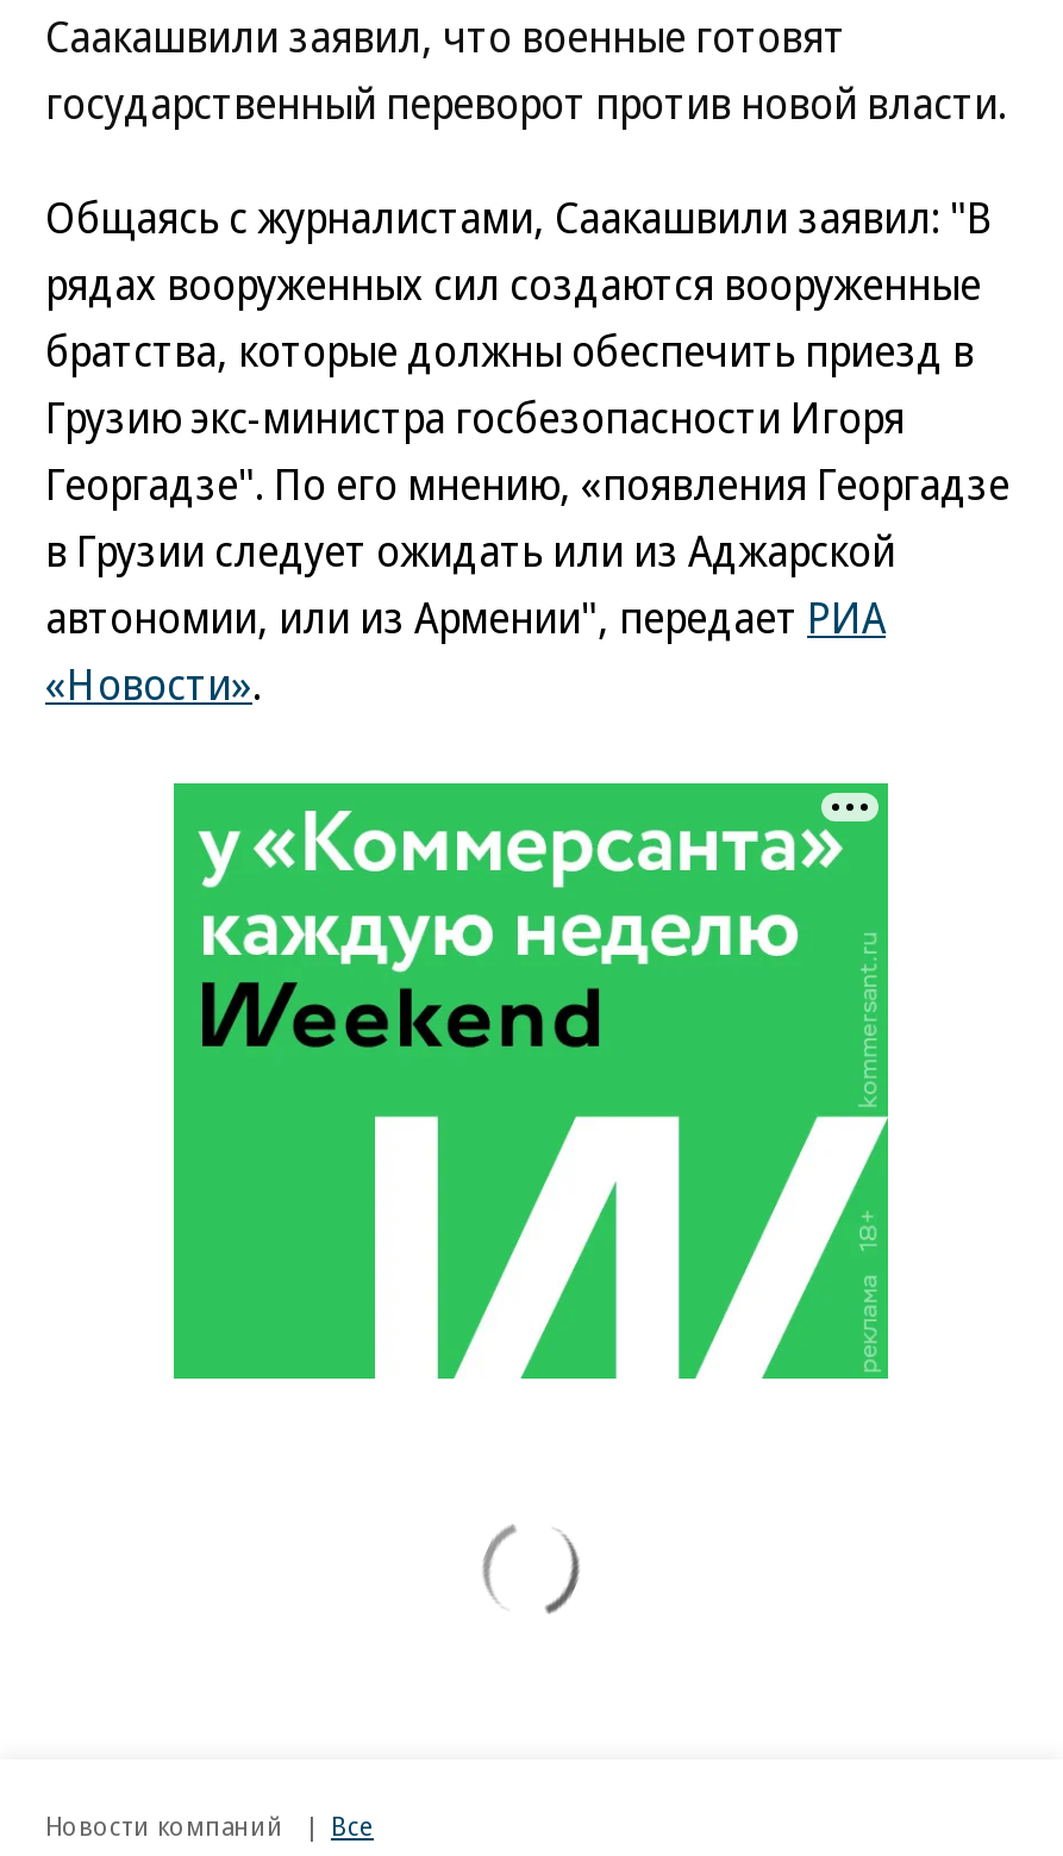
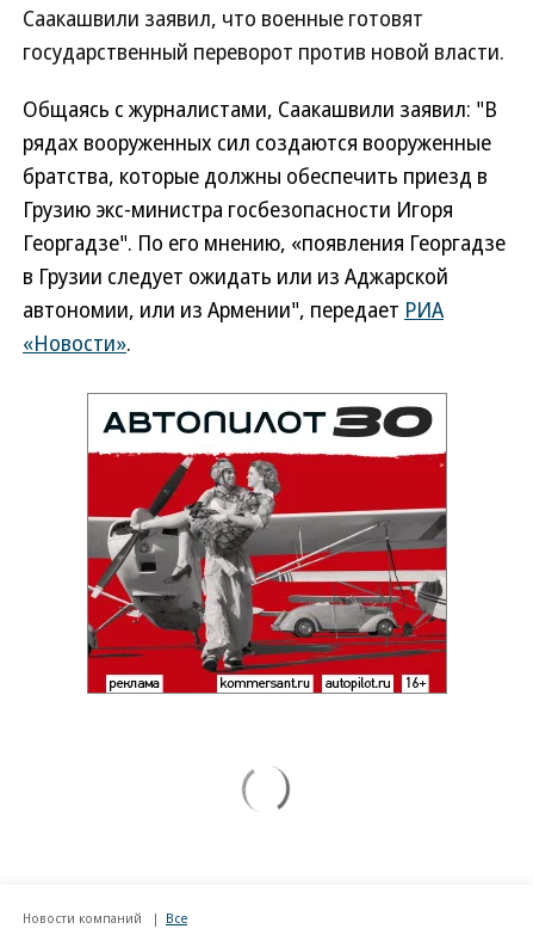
- [image]
+ [image]
